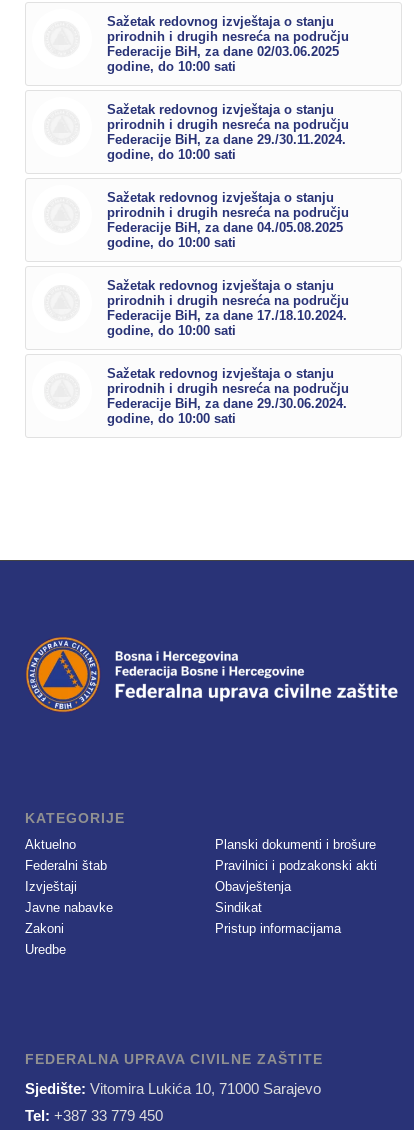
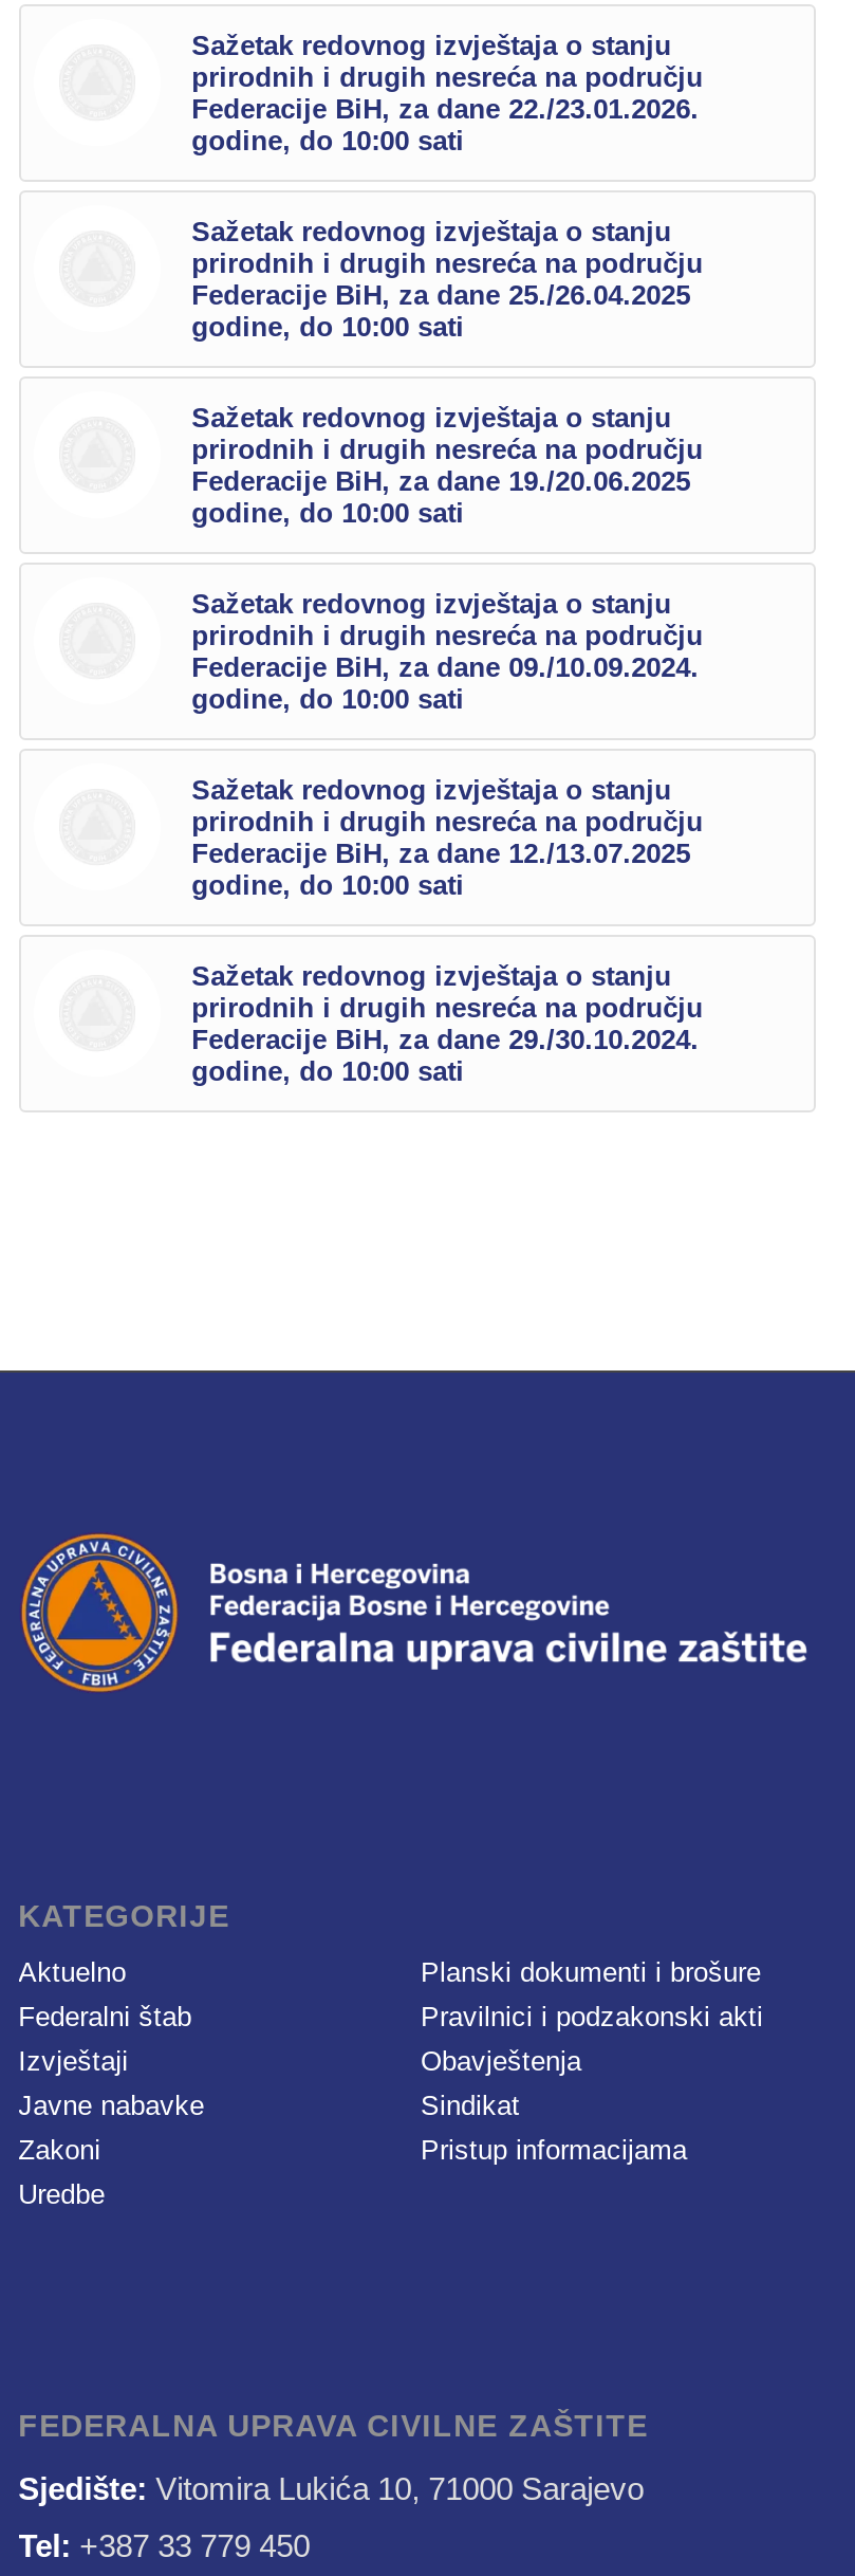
- Federacije BiH, za dane 02/03.06.2025
+ Federacije BiH, za dane 22./23.01.2026.

- Federacije BiH, za dane 29./30.11.2024.
+ Federacije BiH, za dane 25./26.04.2025

- Federacije BiH, za dane 04./05.08.2025
+ Federacije BiH, za dane 19./20.06.2025

- Federacije BiH, za dane 17./18.10.2024.
+ Federacije BiH, za dane 09./10.09.2024.

- Federacije BiH, za dane 29./30.06.2024.
+ Federacije BiH, za dane 12./13.07.2025
+ godine, do 10:00 sati
+ Sažetak redovnog izvještaja o stanju
+ prirodnih i drugih nesreća na području
+ Federacije BiH, za dane 29./30.10.2024.
